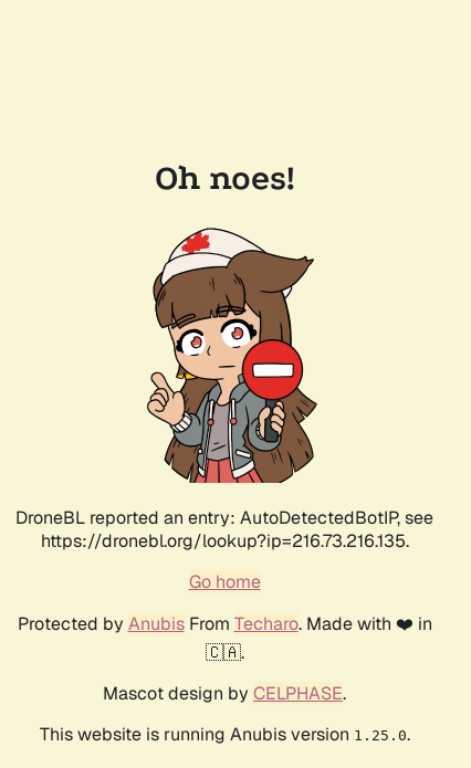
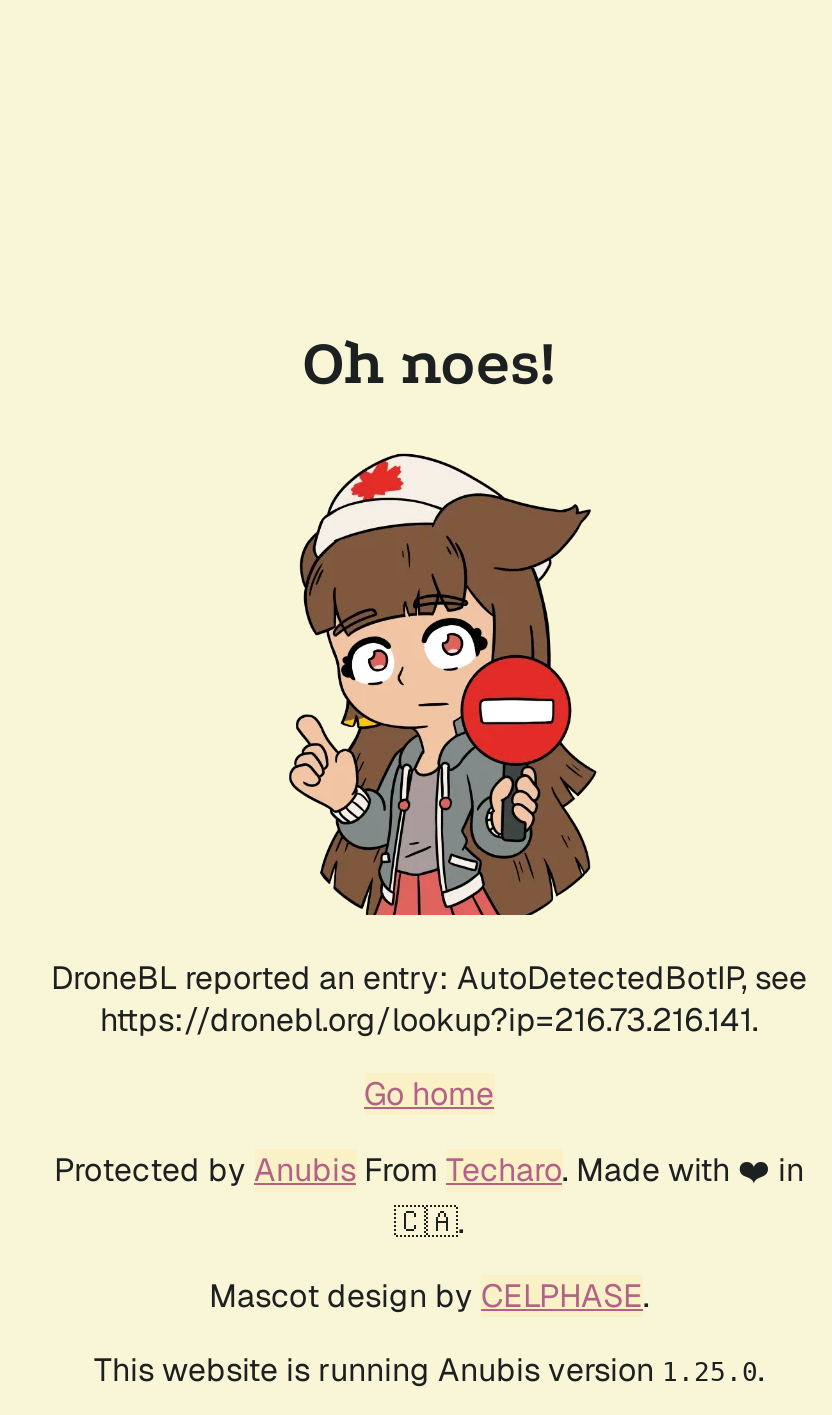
- https://dronebl.org/lookup?ip=216.73.216.135.
+ https://dronebl.org/lookup?ip=216.73.216.141.
